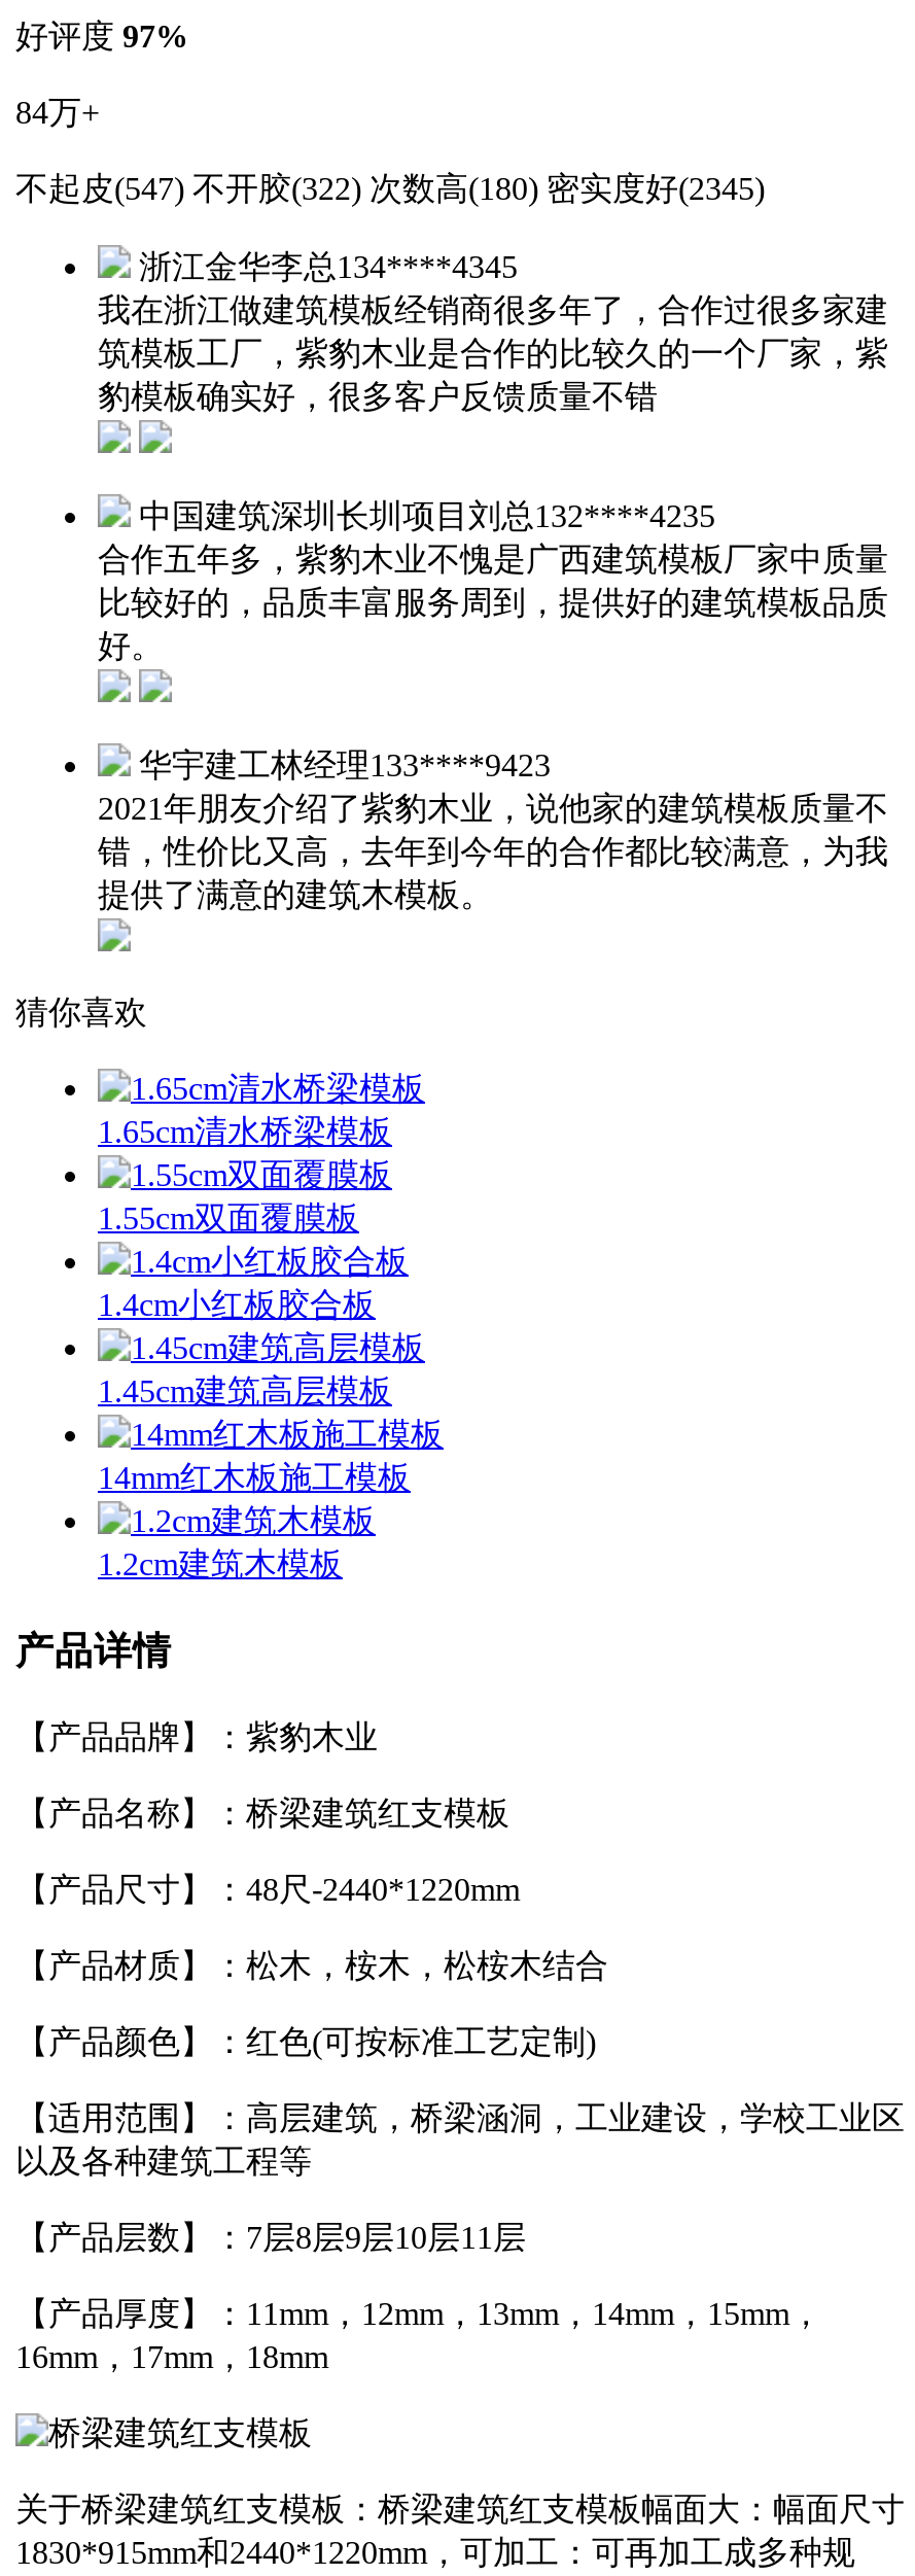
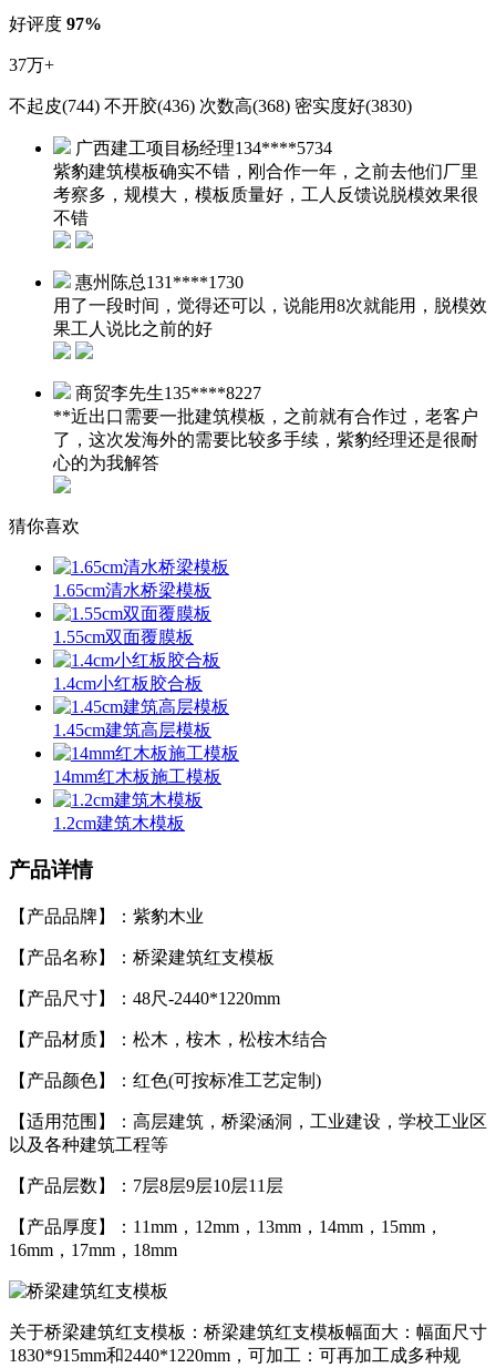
- 84万+
+ 37万+

- 不起皮(547) 不开胶(322) 次数高(180) 密实度好(2345)
+ 不起皮(744) 不开胶(436) 次数高(368) 密实度好(3830)

- 浙江金华李总134****4345
- 我在浙江做建筑模板经销商很多年了，合作过很多家建
- 筑模板工厂，紫豹木业是合作的比较久的一个厂家，紫
- 豹模板确实好，很多客户反馈质量不错
+ 广西建工项目杨经理134****5734
+ 紫豹建筑模板确实不错，刚合作一年，之前去他们厂里
+ 考察多，规模大，模板质量好，工人反馈说脱模效果很
+ 不错

- 中国建筑深圳长圳项目刘总132****4235
- 合作五年多，紫豹木业不愧是广西建筑模板厂家中质量
- 比较好的，品质丰富服务周到，提供好的建筑模板品质
- 好。
+ 惠州陈总131****1730
+ 用了一段时间，觉得还可以，说能用8次就能用，脱模效
+ 果工人说比之前的好

- 华宇建工林经理133****9423
- 2021年朋友介绍了紫豹木业，说他家的建筑模板质量不
- 错，性价比又高，去年到今年的合作都比较满意，为我
- 提供了满意的建筑木模板。
+ 商贸李先生135****8227
+ **近出口需要一批建筑模板，之前就有合作过，老客户
+ 了，这次发海外的需要比较多手续，紫豹经理还是很耐
+ 心的为我解答
